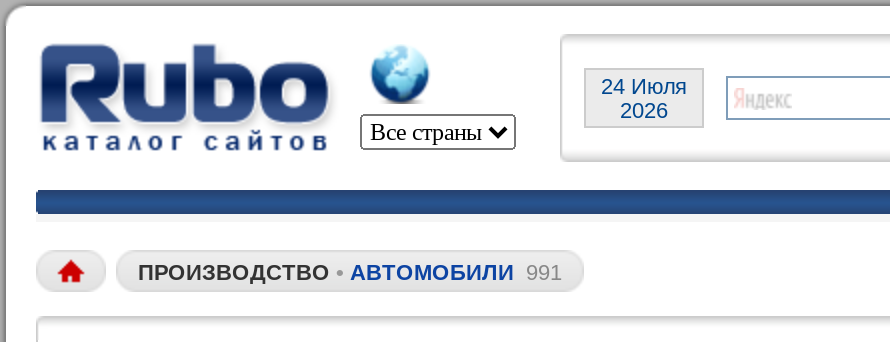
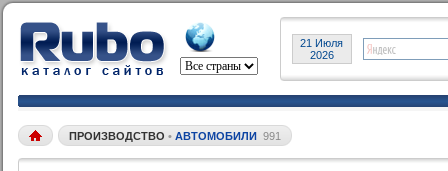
- 24 Июля
+ 21 Июля
